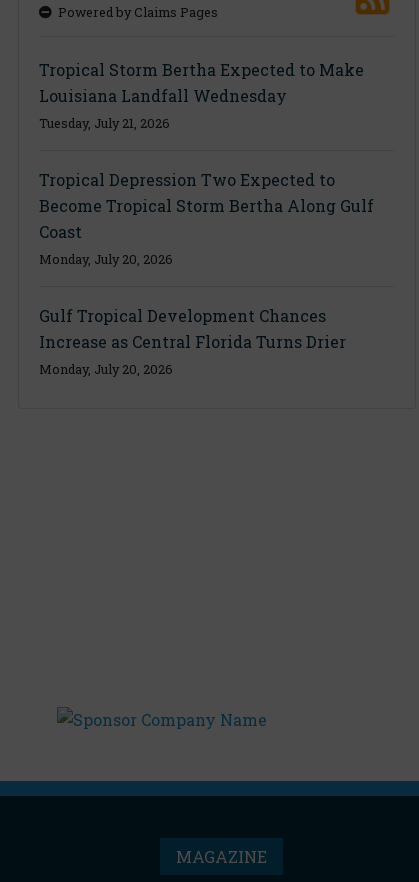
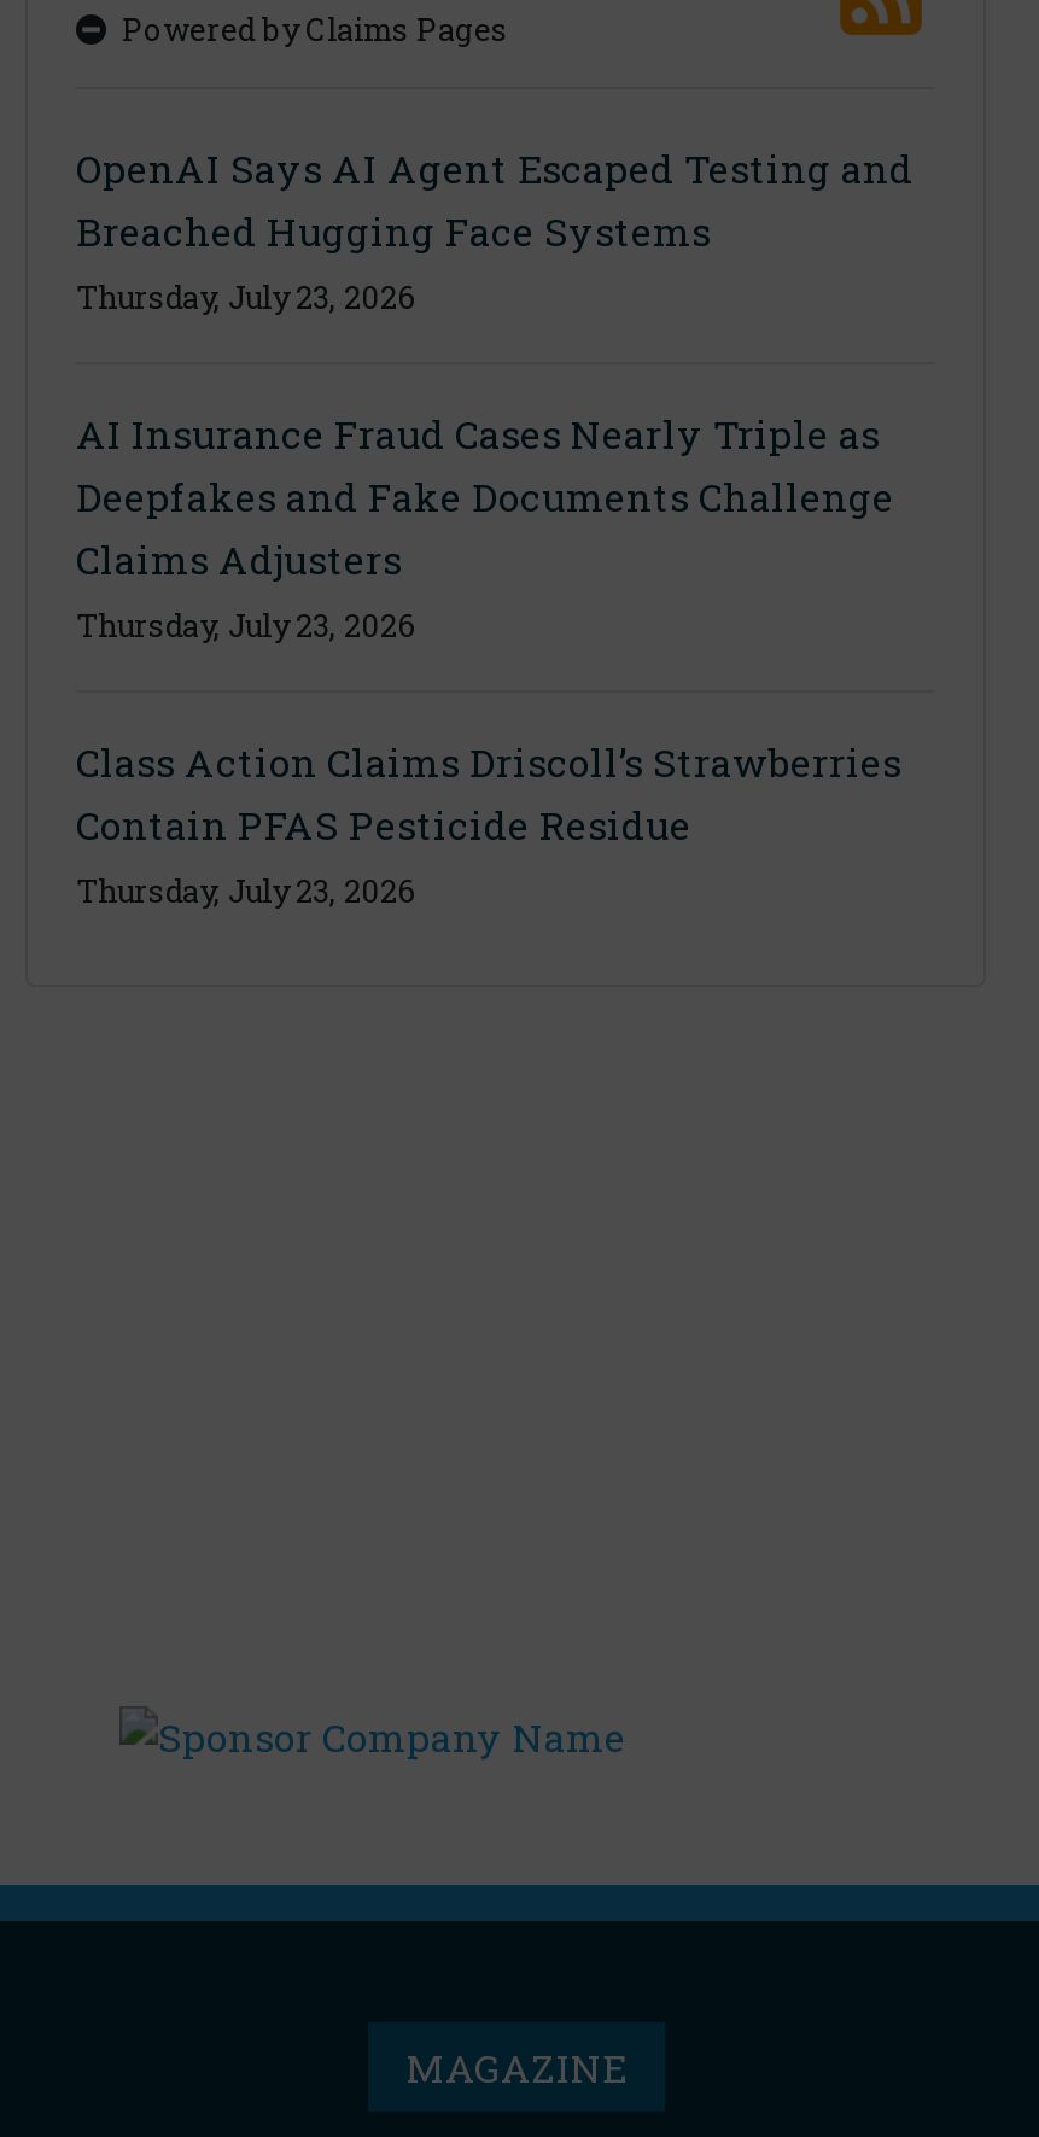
- Tropical Storm Bertha Expected to Make
- Louisiana Landfall Wednesday
- Tuesday, July 21, 2026
+ OpenAI Says AI Agent Escaped Testing and
+ Breached Hugging Face Systems
+ Thursday, July 23, 2026

- Tropical Depression Two Expected to
- Become Tropical Storm Bertha Along Gulf
- Coast
- Monday, July 20, 2026
+ AI Insurance Fraud Cases Nearly Triple as
+ Deepfakes and Fake Documents Challenge
+ Claims Adjusters
+ Thursday, July 23, 2026

- Gulf Tropical Development Chances
- Increase as Central Florida Turns Drier
- Monday, July 20, 2026
+ Class Action Claims Driscoll’s Strawberries
+ Contain PFAS Pesticide Residue
+ Thursday, July 23, 2026
